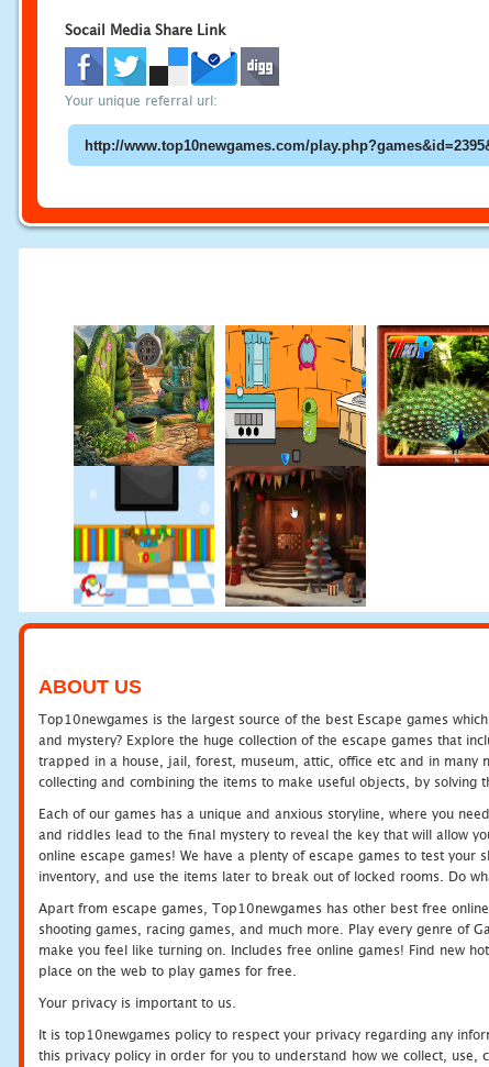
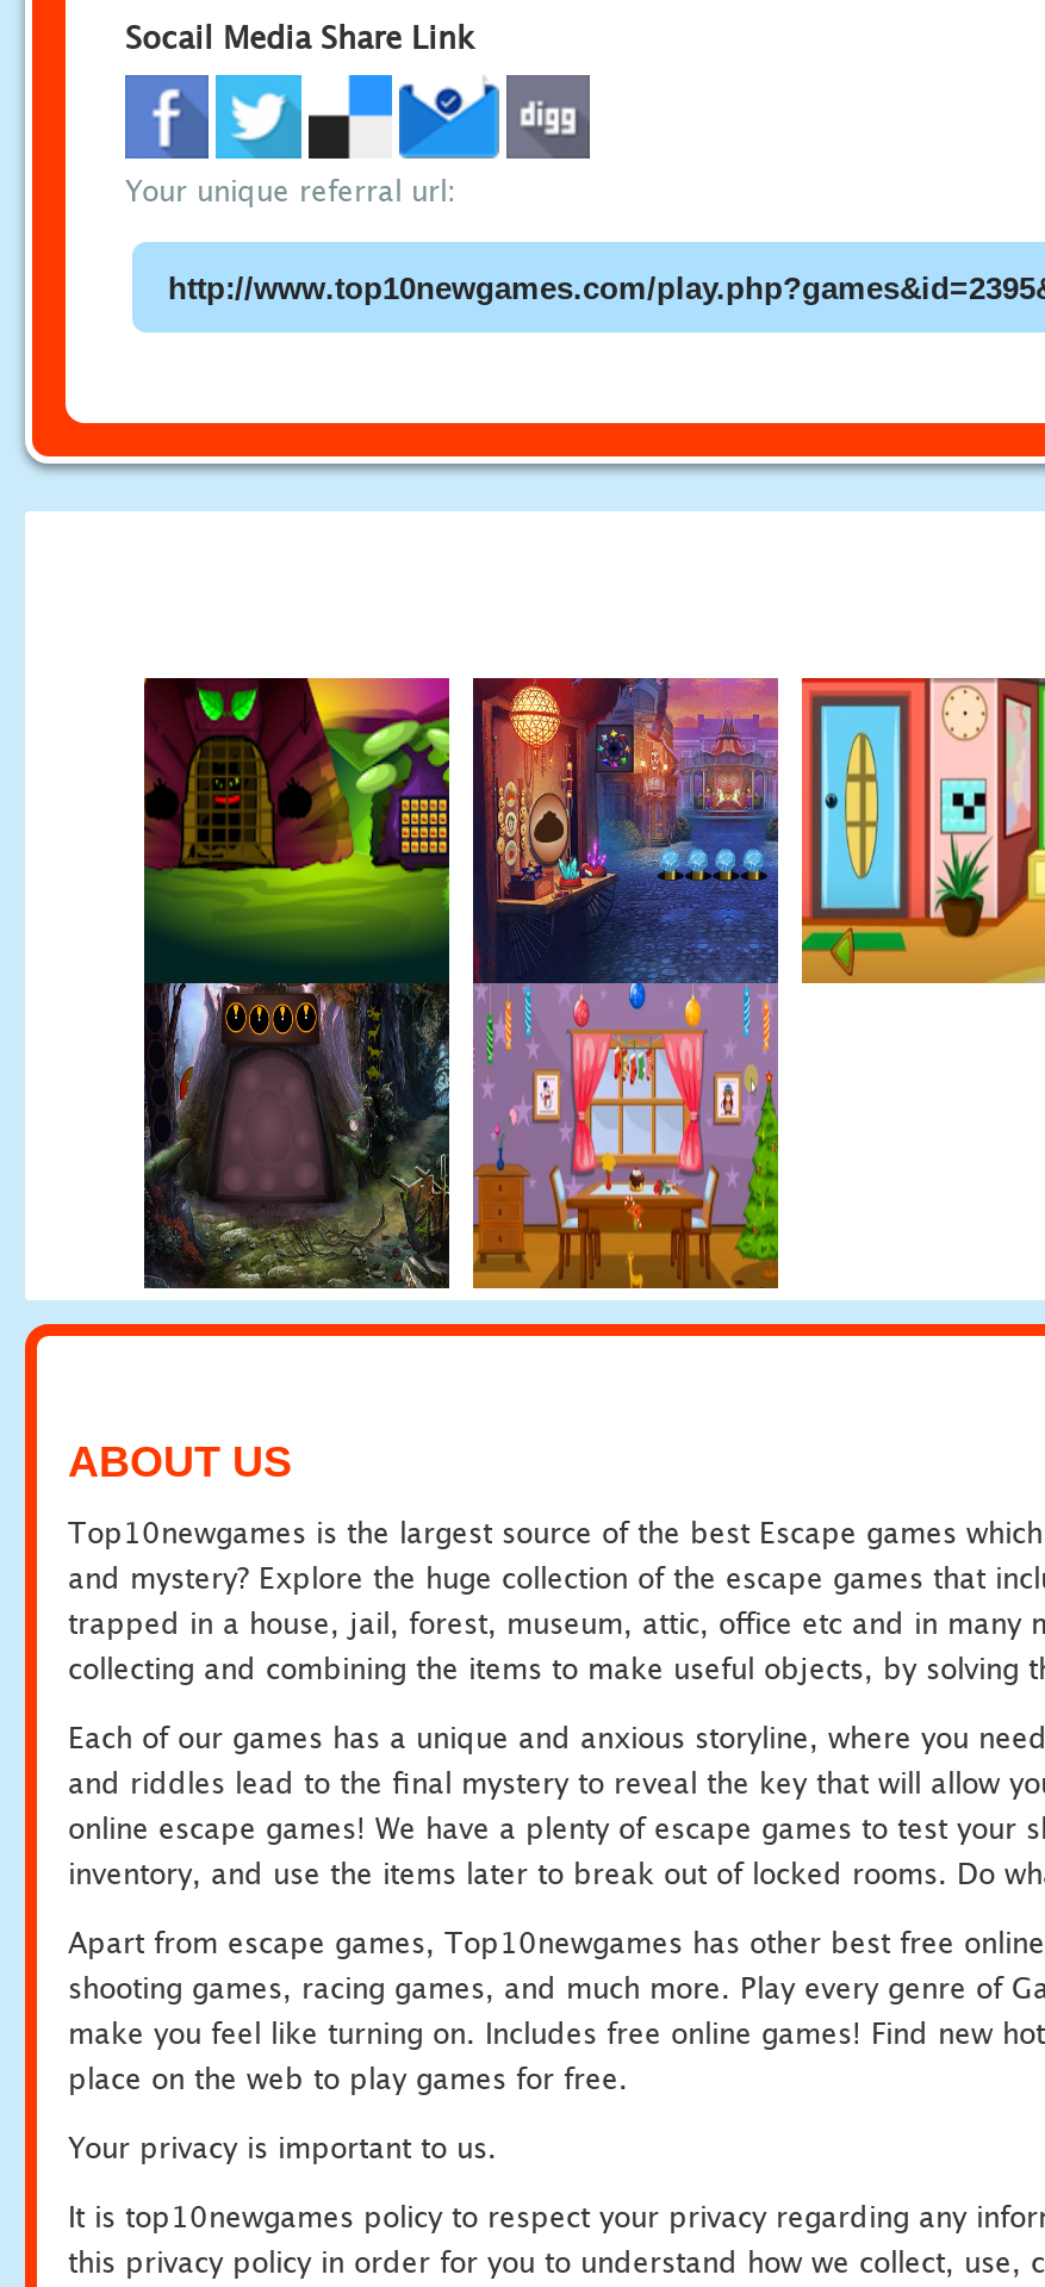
- [image]
+ [image]

- [image]
+ [image]

- [image]
+ [image]
